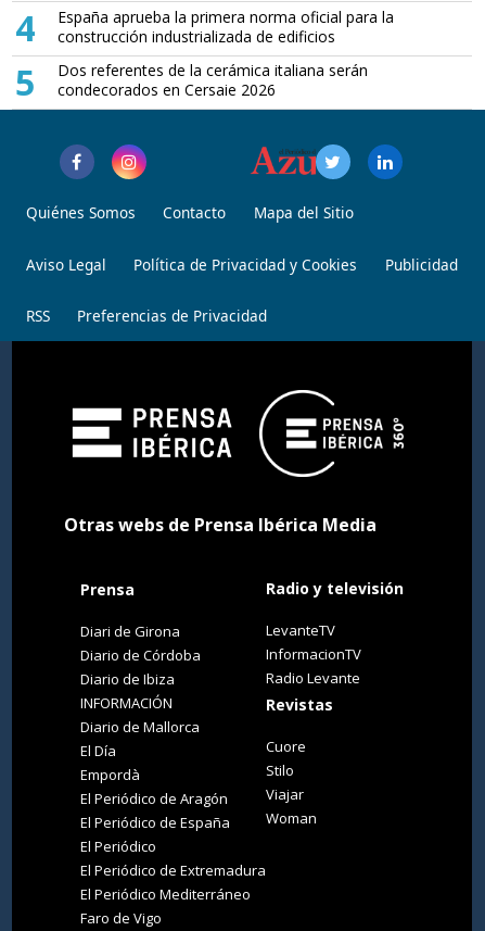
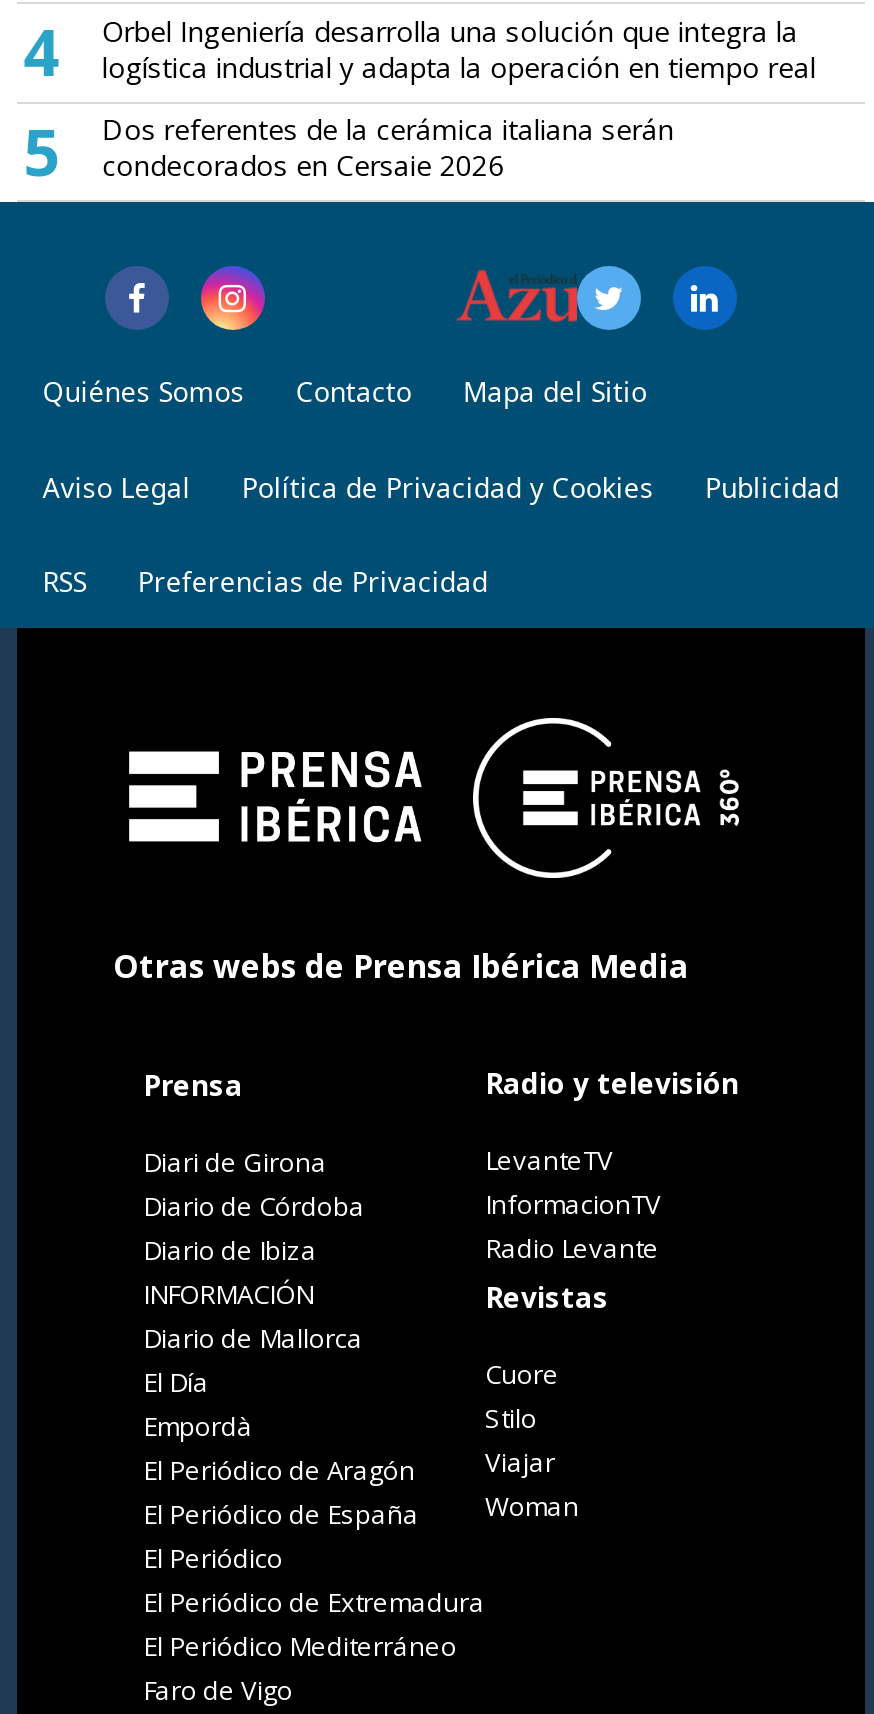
- España aprueba la primera norma oficial para la
- construcción industrializada de edificios
+ Orbel Ingeniería desarrolla una solución que integra la
+ logística industrial y adapta la operación en tiempo real
